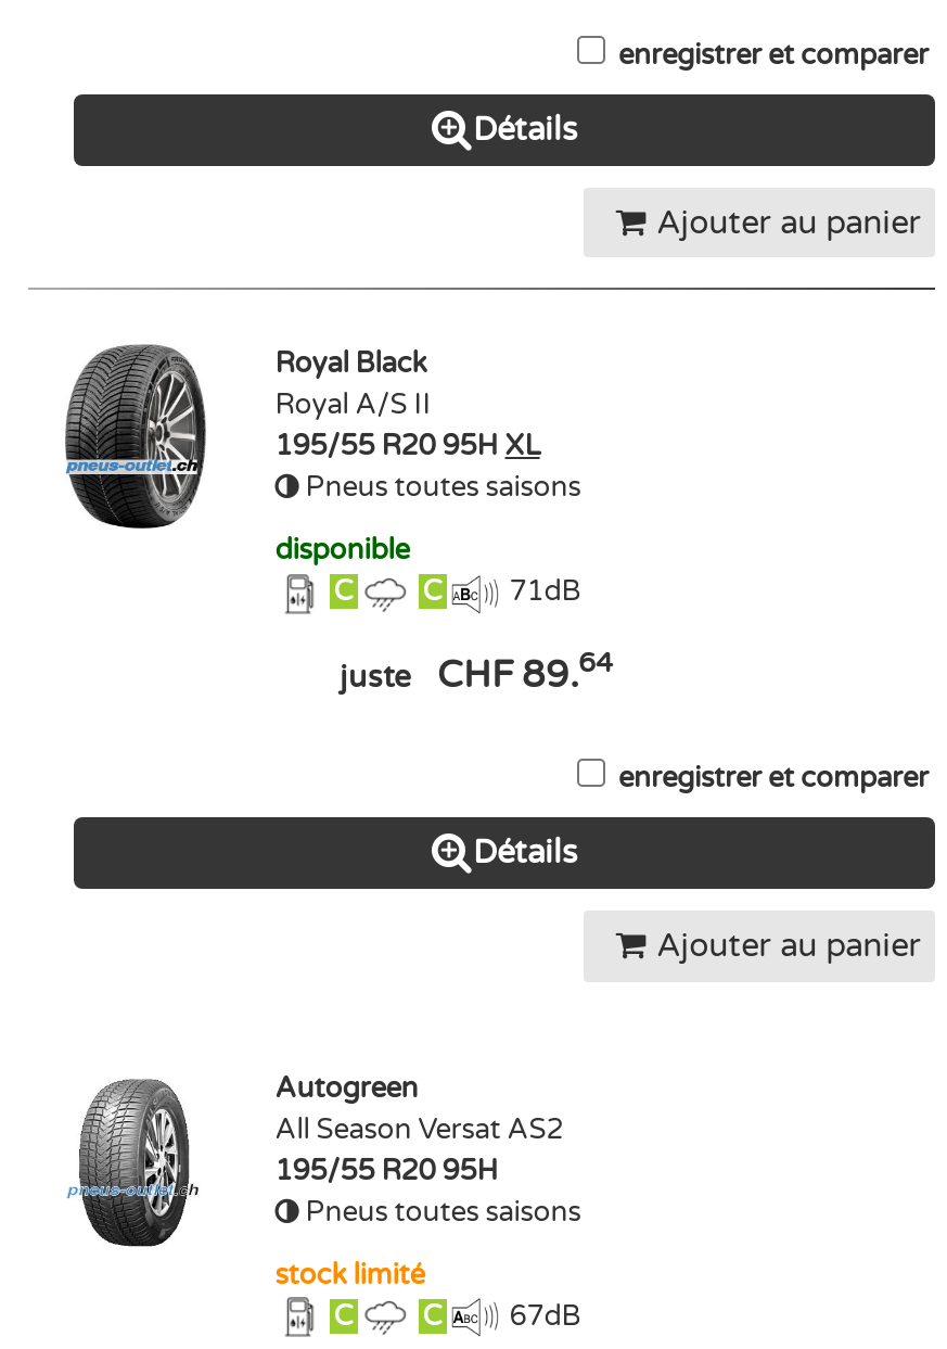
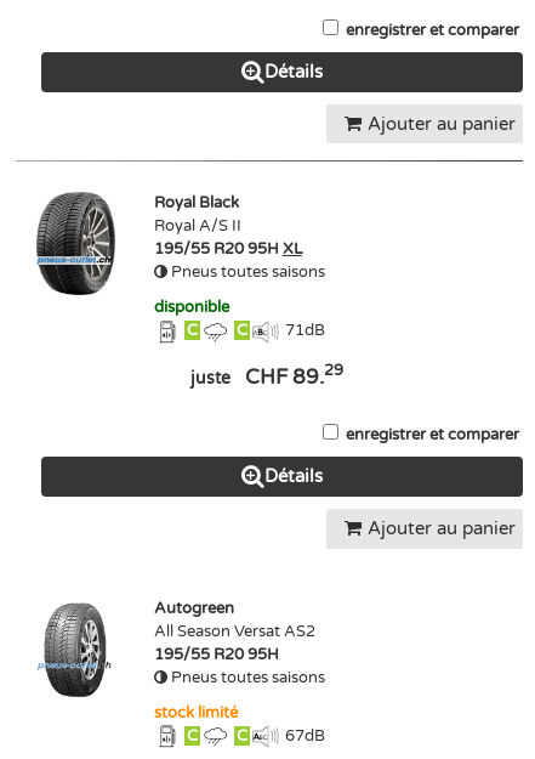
- juste CHF 89.64
+ juste CHF 89.29
